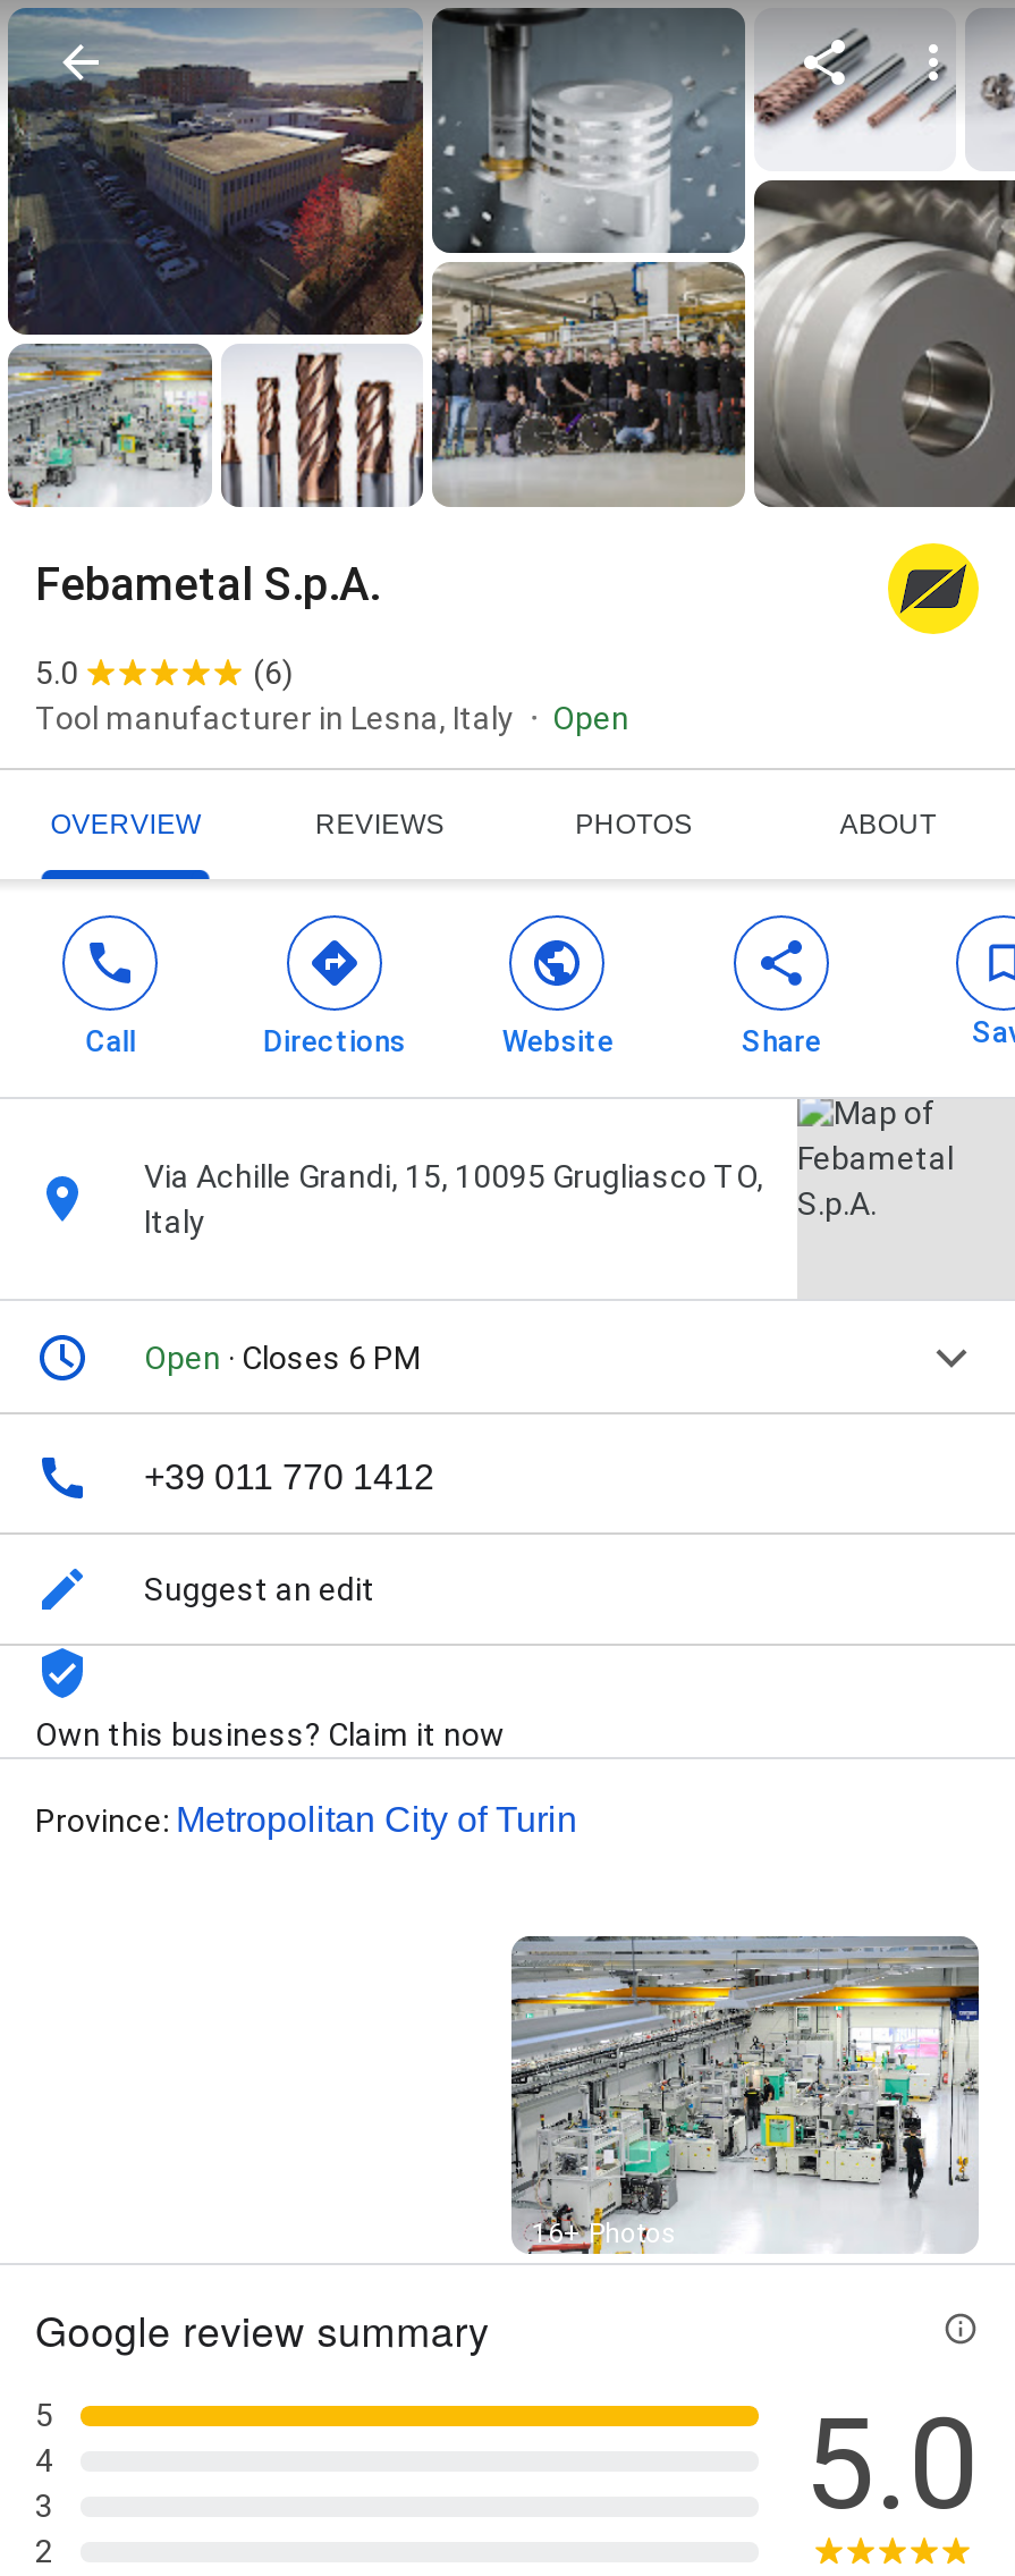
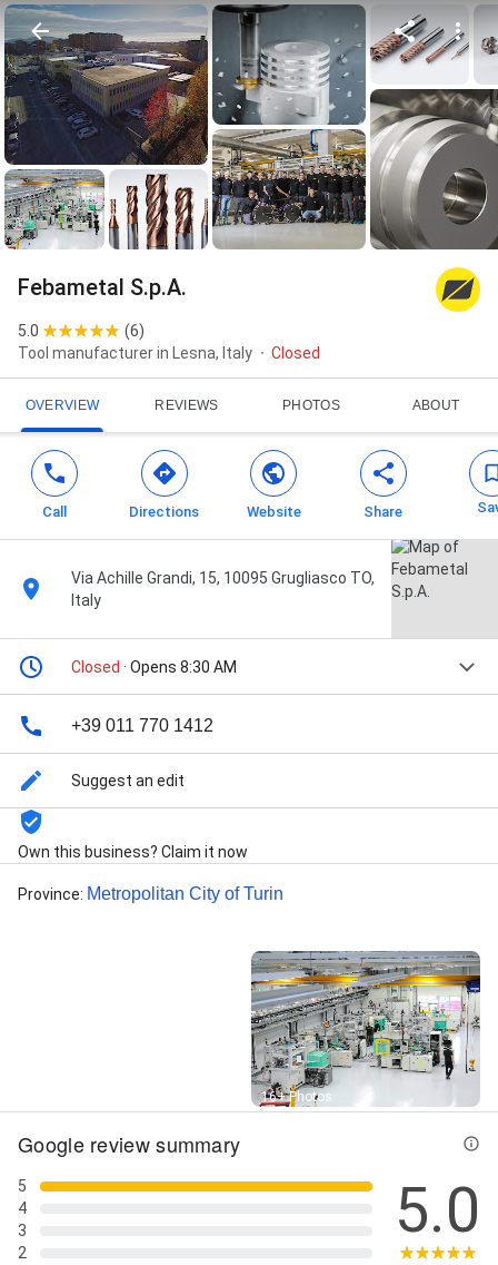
- Open
+ Closed

- Open · Closes 6 PM
+ Closed · Opens 8:30 AM
